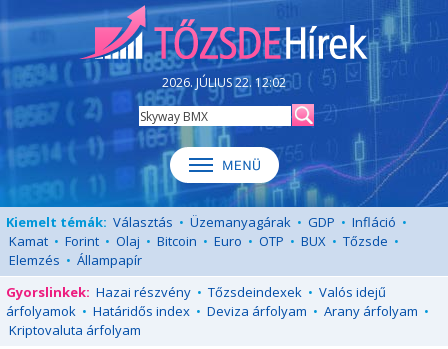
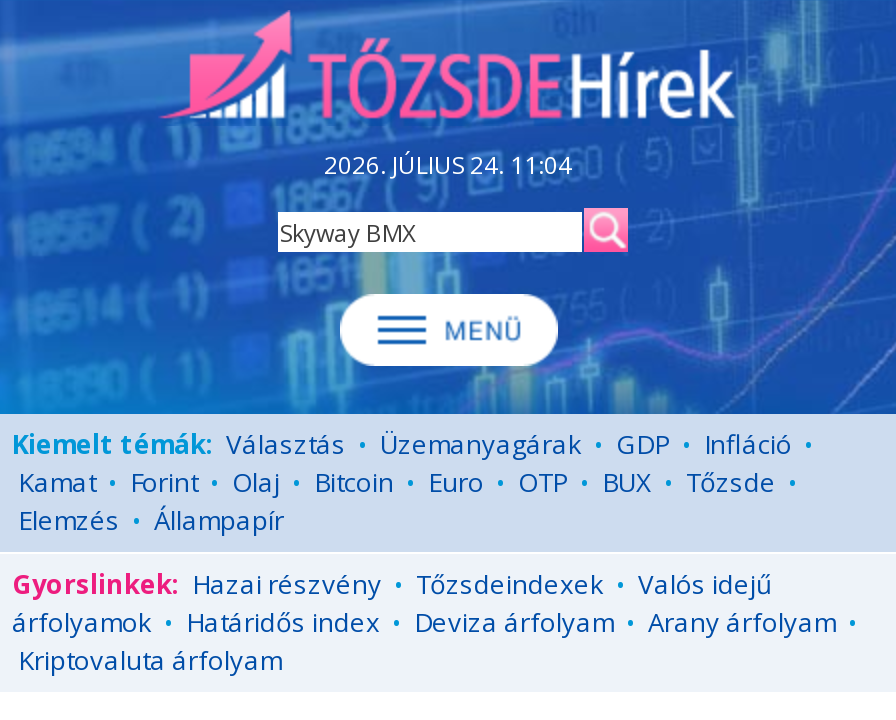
- 2026. JÚLIUS 22. 12:02
+ 2026. JÚLIUS 24. 11:04
